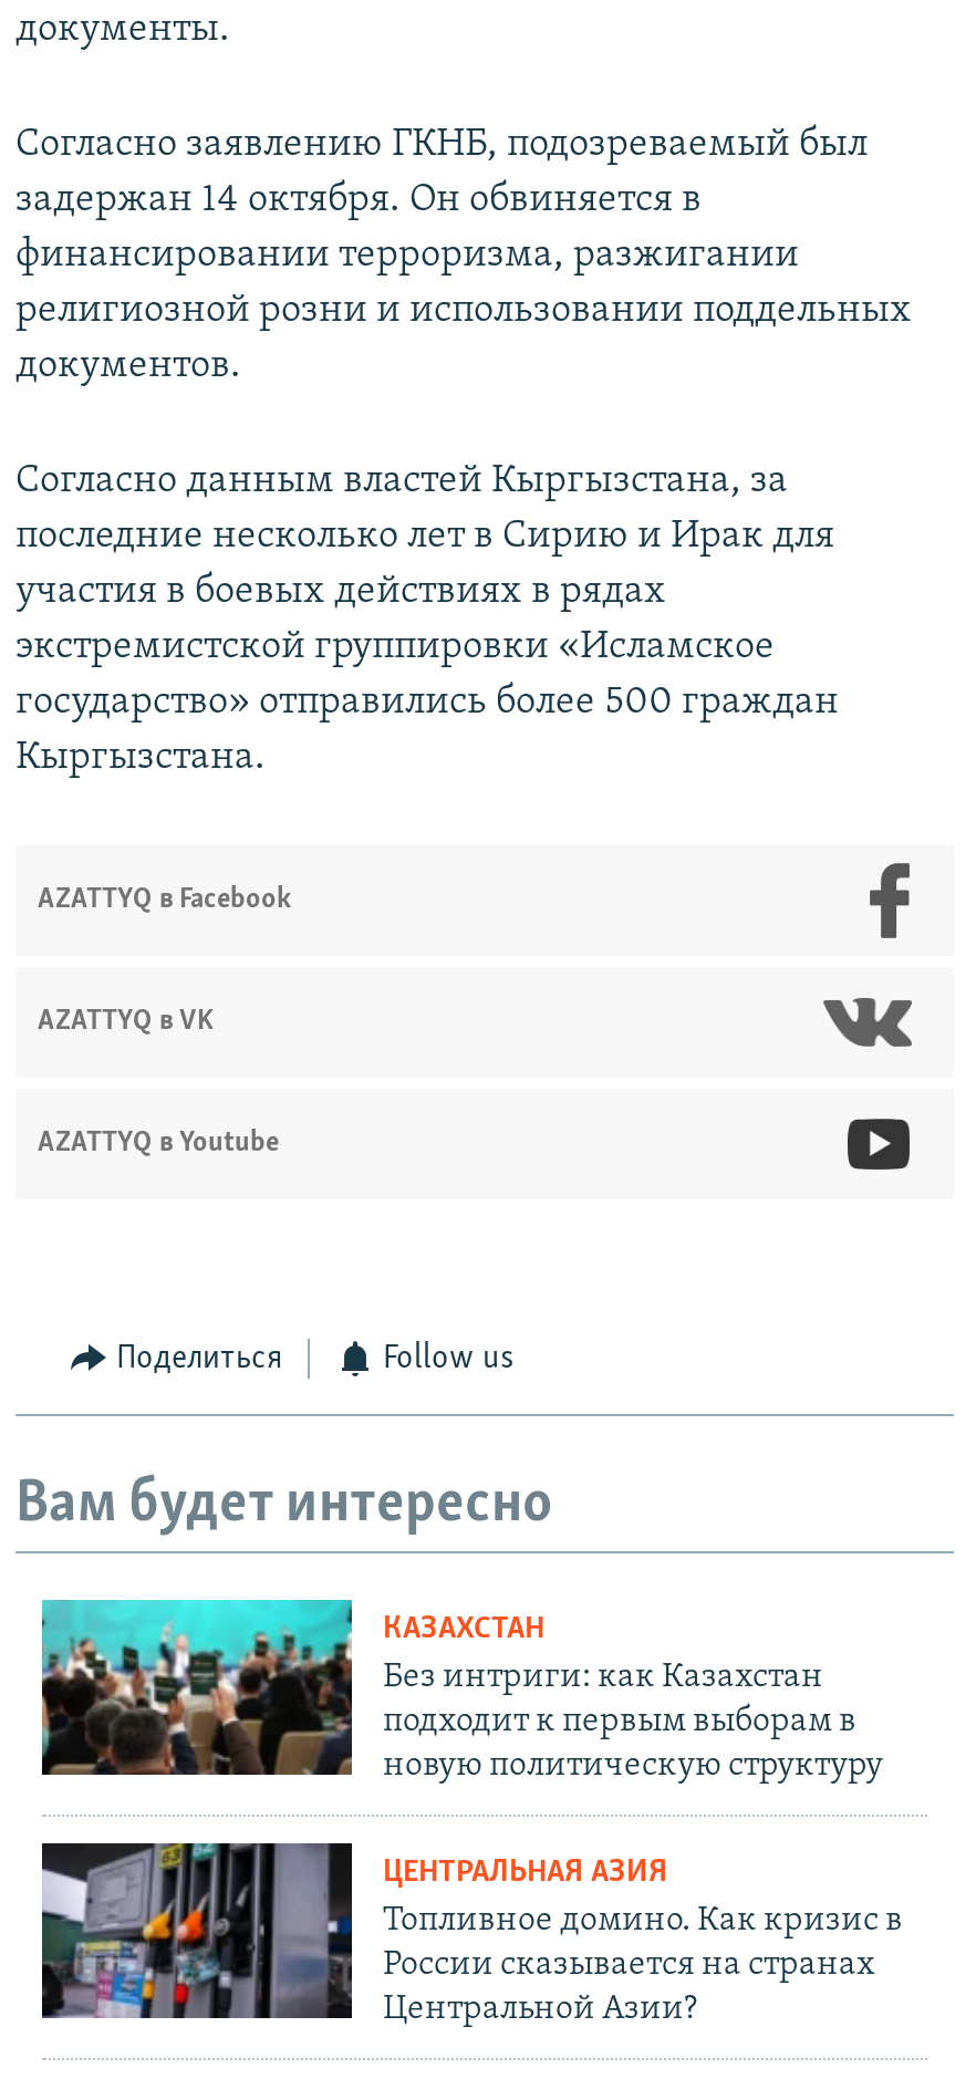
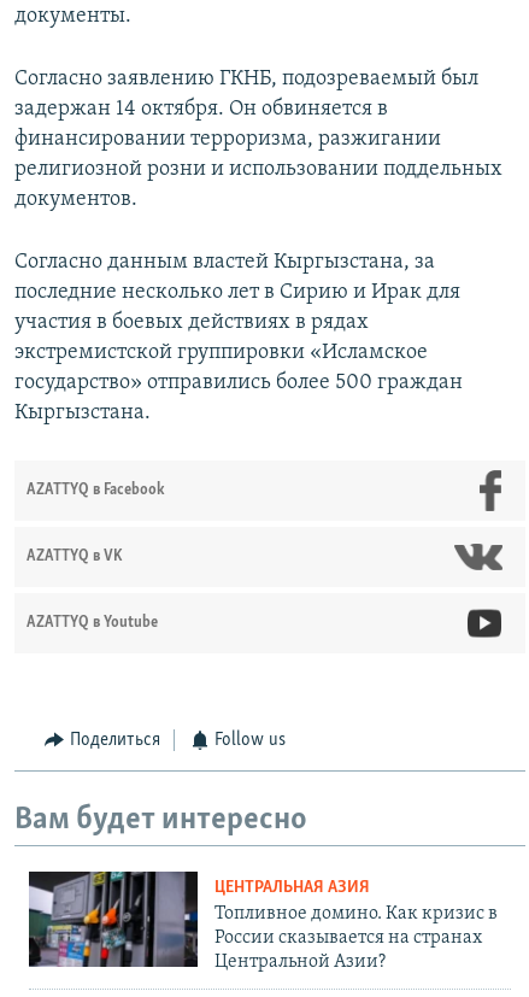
- [image]
- КАЗАХСТАН
- Без интриги: как Казахстан
- подходит к первым выборам в
- новую политическую структуру
